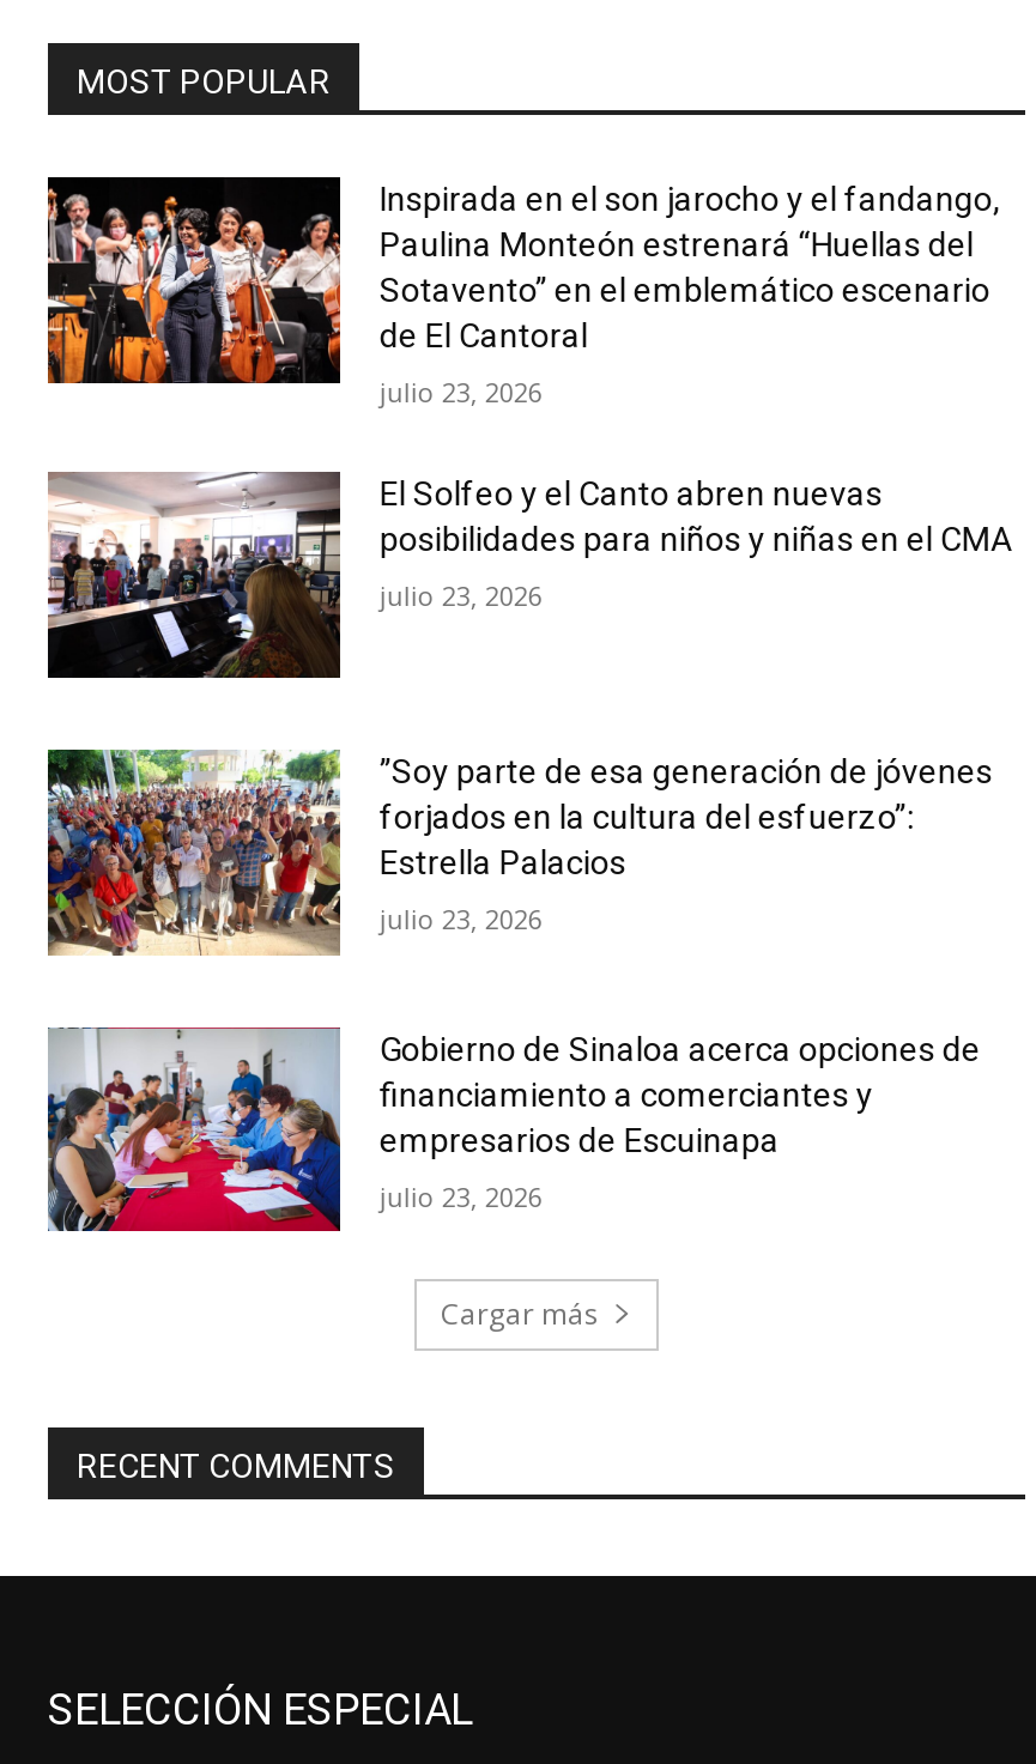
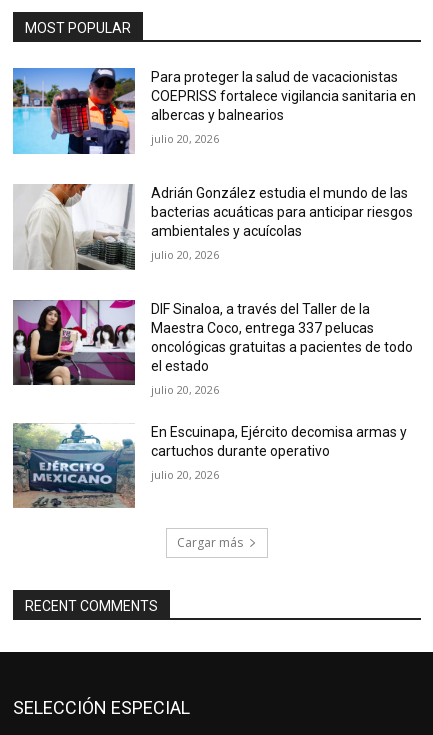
- [image]
- Inspirada en el son jarocho y el fandango,
- Paulina Monteón estrenará “Huellas del
- Sotavento” en el emblemático escenario
- de El Cantoral
+ [image]
+ Para proteger la salud de vacacionistas
+ COEPRISS fortalece vigilancia sanitaria en
+ albercas y balnearios

- julio 23, 2026
+ julio 20, 2026

- [image]
- El Solfeo y el Canto abren nuevas
- posibilidades para niños y niñas en el CMA
+ [image]
+ Adrián González estudia el mundo de las
+ bacterias acuáticas para anticipar riesgos
+ ambientales y acuícolas

- julio 23, 2026
+ julio 20, 2026

- [image]
- ”Soy parte de esa generación de jóvenes
- forjados en la cultura del esfuerzo”:
- Estrella Palacios
+ [image]
+ DIF Sinaloa, a través del Taller de la
+ Maestra Coco, entrega 337 pelucas
+ oncológicas gratuitas a pacientes de todo
+ el estado

- julio 23, 2026
+ julio 20, 2026

- [image]
- Gobierno de Sinaloa acerca opciones de
- financiamiento a comerciantes y
- empresarios de Escuinapa
+ [image]
+ En Escuinapa, Ejército decomisa armas y
+ cartuchos durante operativo

- julio 23, 2026
+ julio 20, 2026
